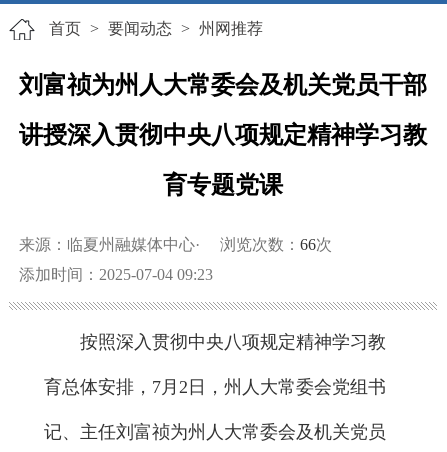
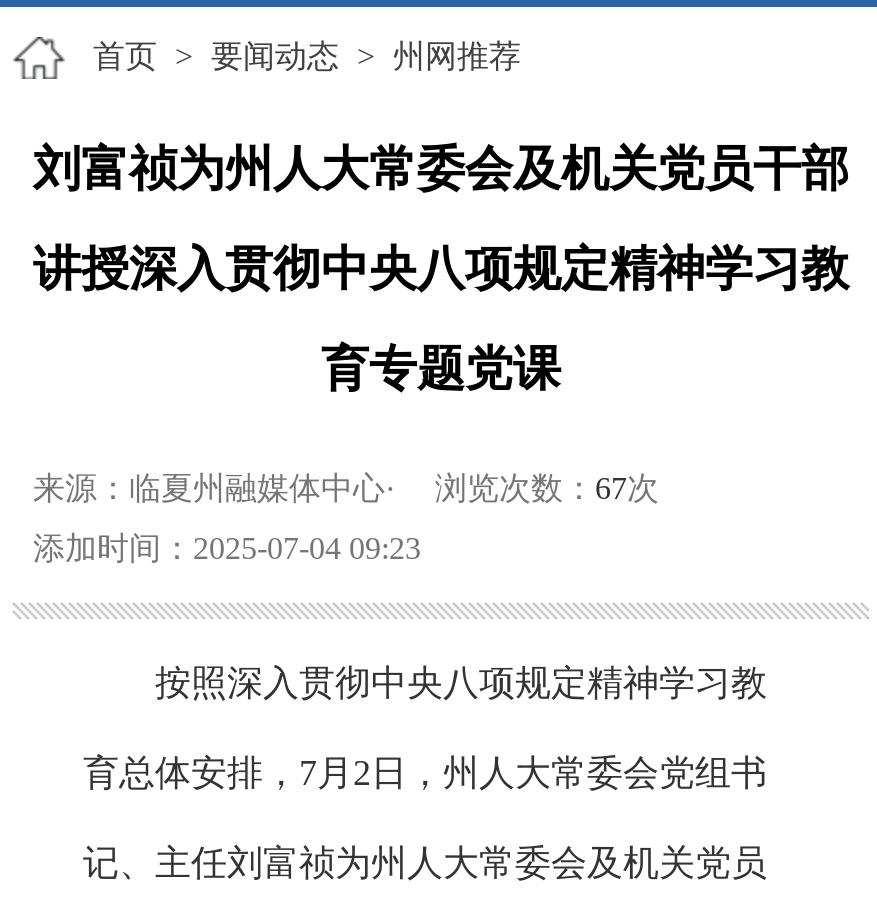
- 来源：临夏州融媒体中心· 浏览次数：66次
+ 来源：临夏州融媒体中心· 浏览次数：67次
